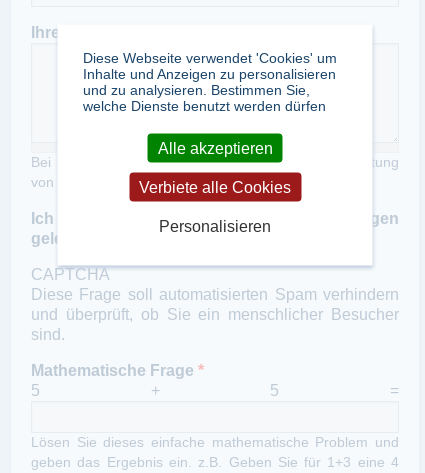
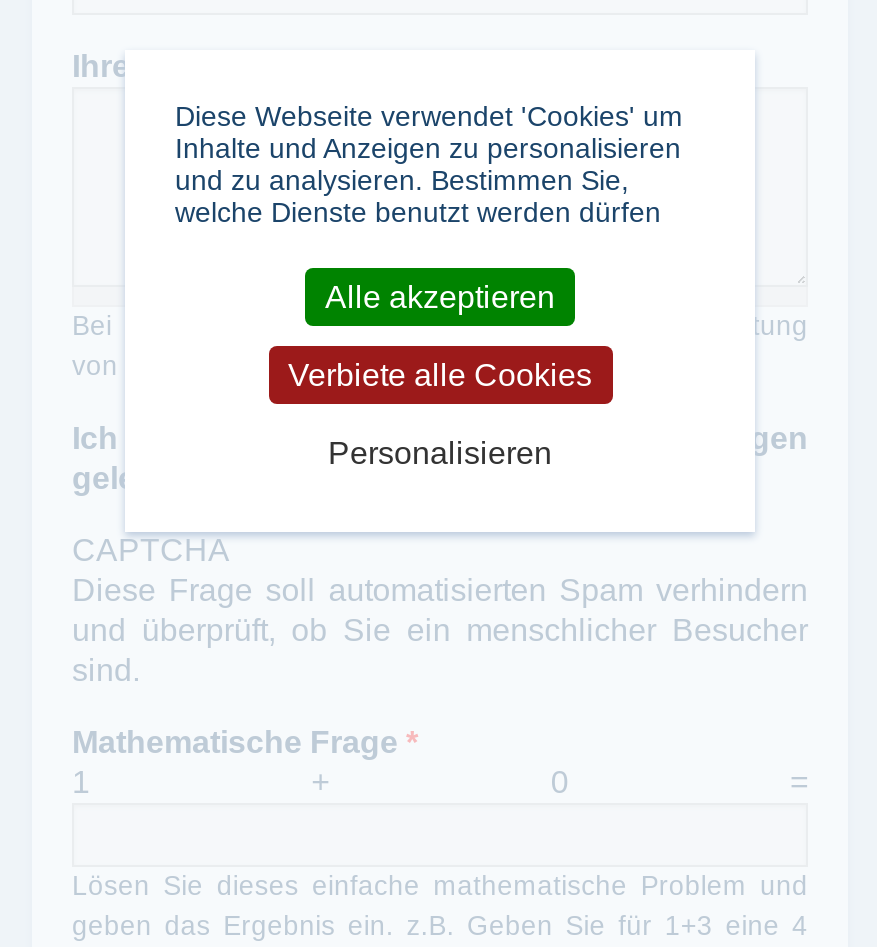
- 5 + 5 =
+ 1 + 0 =
